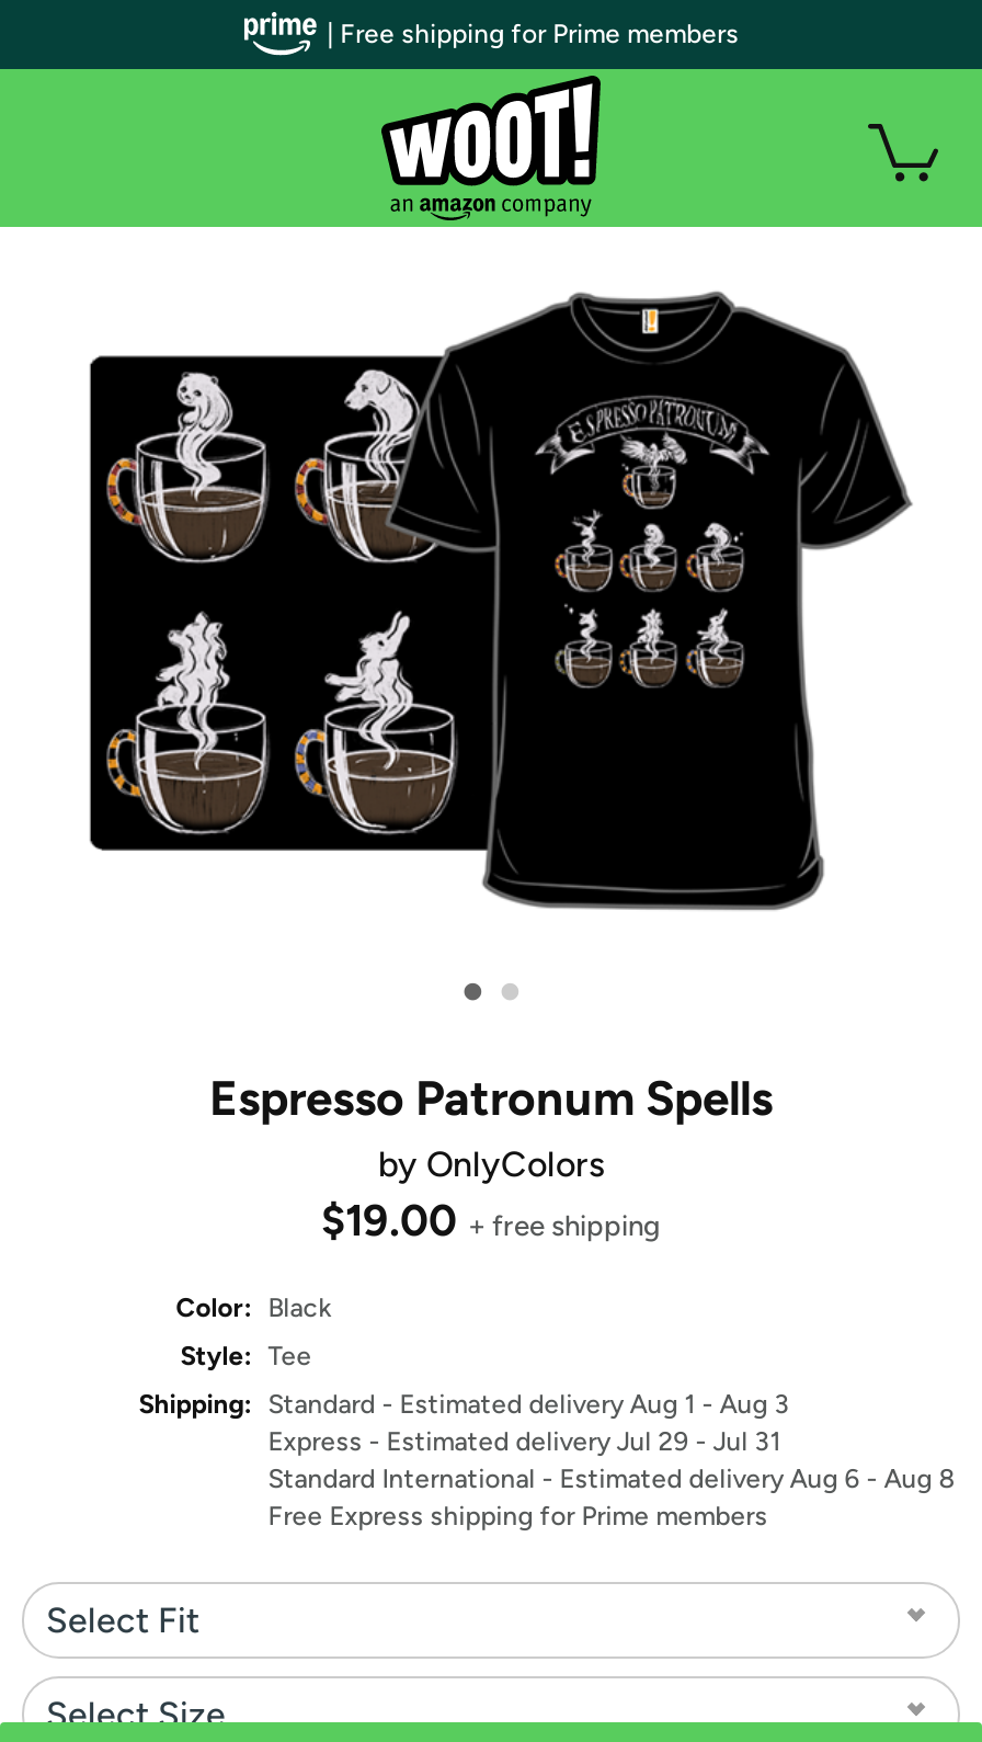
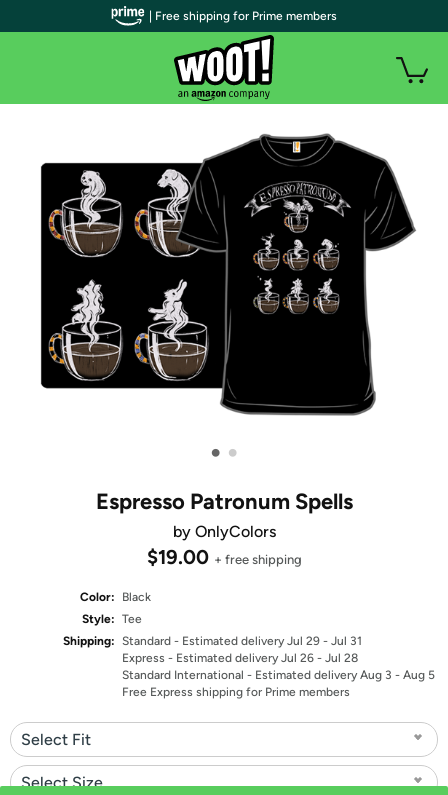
- Shipping: Standard - Estimated delivery Aug 1 - Aug 3
+ Shipping: Standard - Estimated delivery Jul 29 - Jul 31

- Express - Estimated delivery Jul 29 - Jul 31
+ Express - Estimated delivery Jul 26 - Jul 28

- Standard International - Estimated delivery Aug 6 - Aug 8
+ Standard International - Estimated delivery Aug 3 - Aug 5
